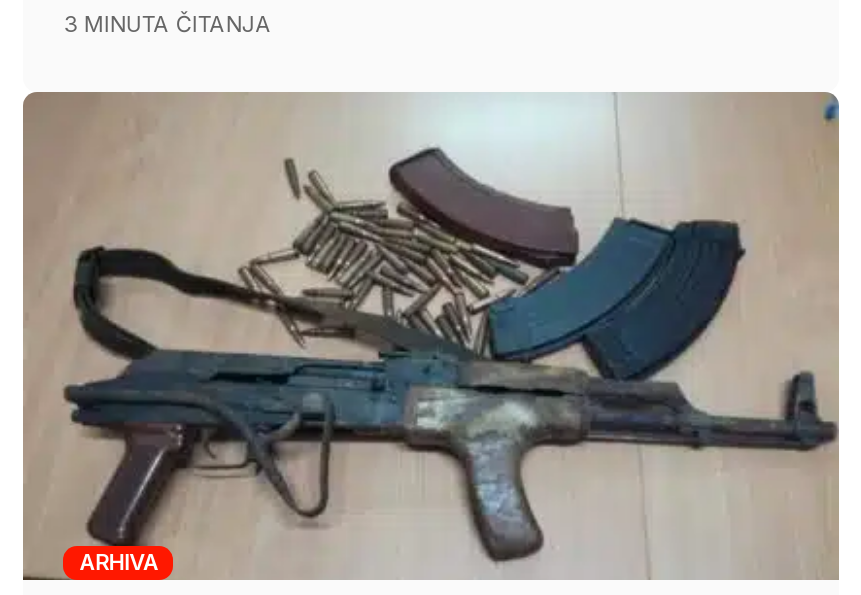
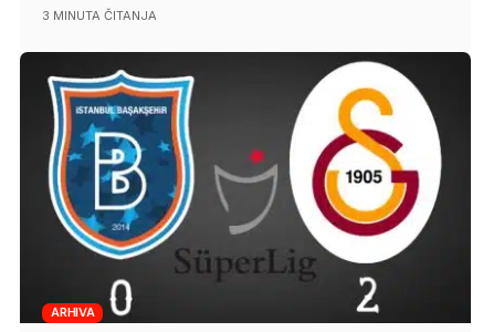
- [image]
+ [image]
